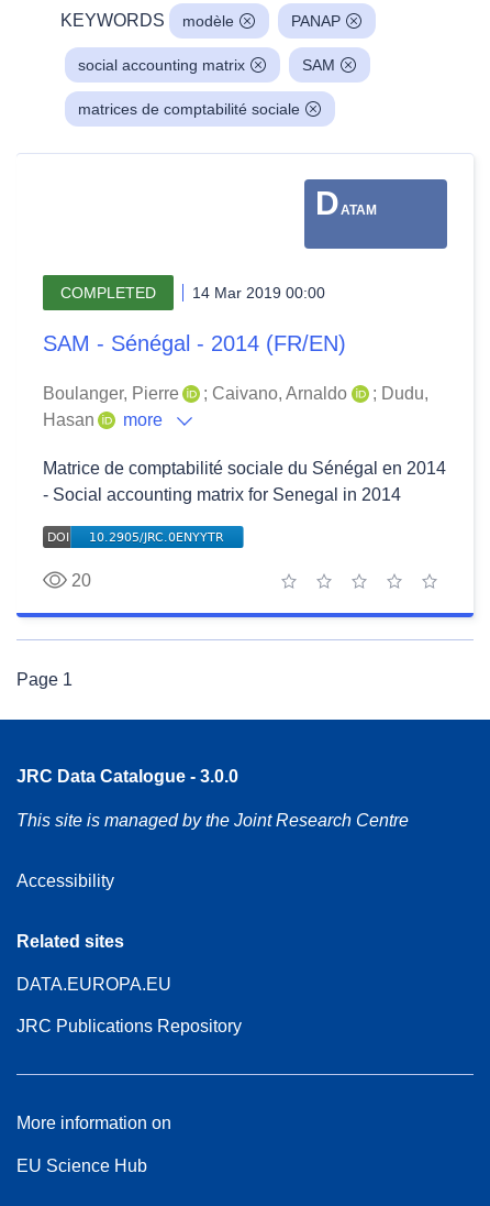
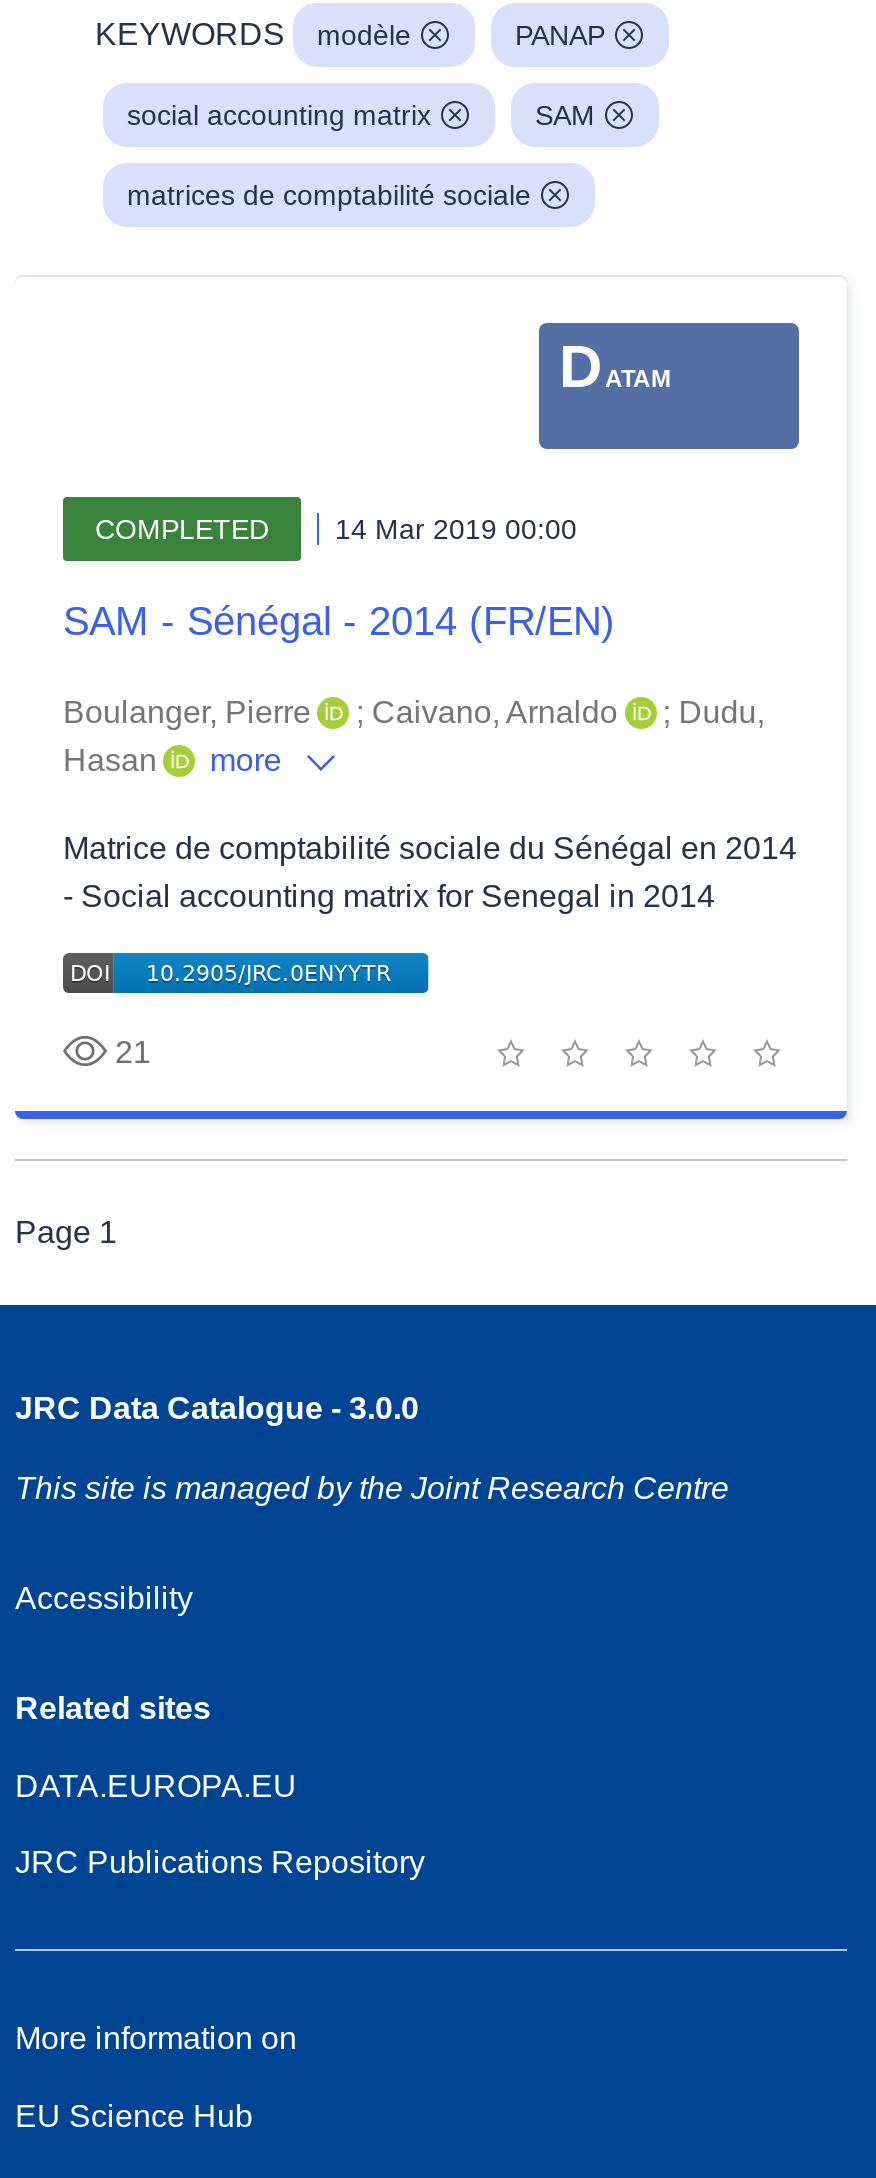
- 20
+ 21
